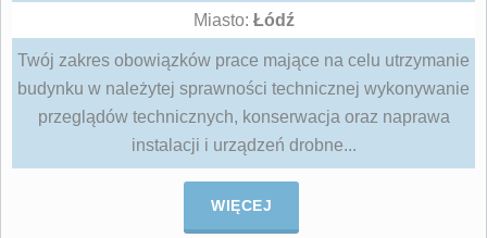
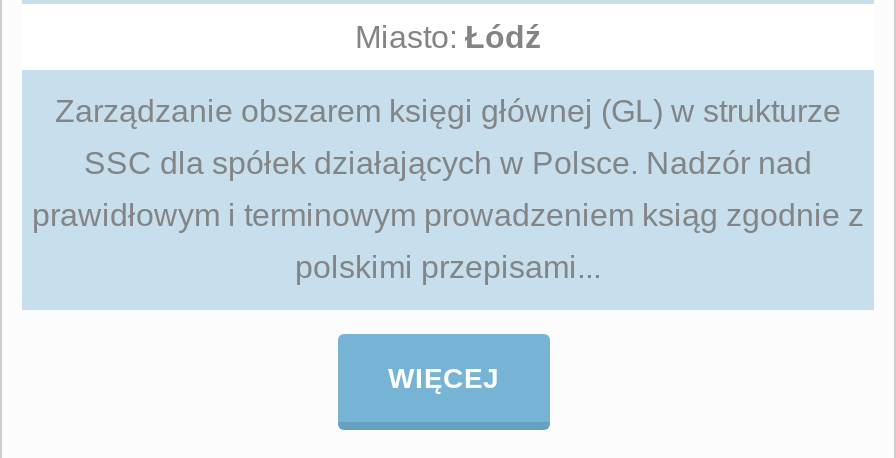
- Twój zakres obowiązków prace mające na celu utrzymanie
+ Zarządzanie obszarem księgi głównej (GL) w strukturze

- budynku w należytej sprawności technicznej wykonywanie
+ SSC dla spółek działających w Polsce. Nadzór nad

- przeglądów technicznych, konserwacja oraz naprawa
+ prawidłowym i terminowym prowadzeniem ksiąg zgodnie z

- instalacji i urządzeń drobne...
+ polskimi przepisami...
